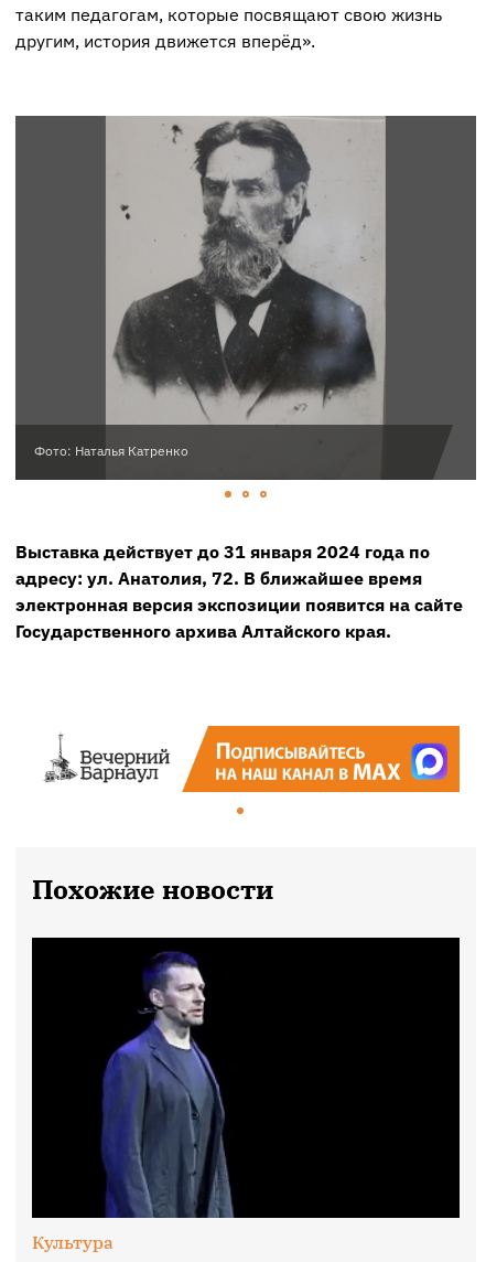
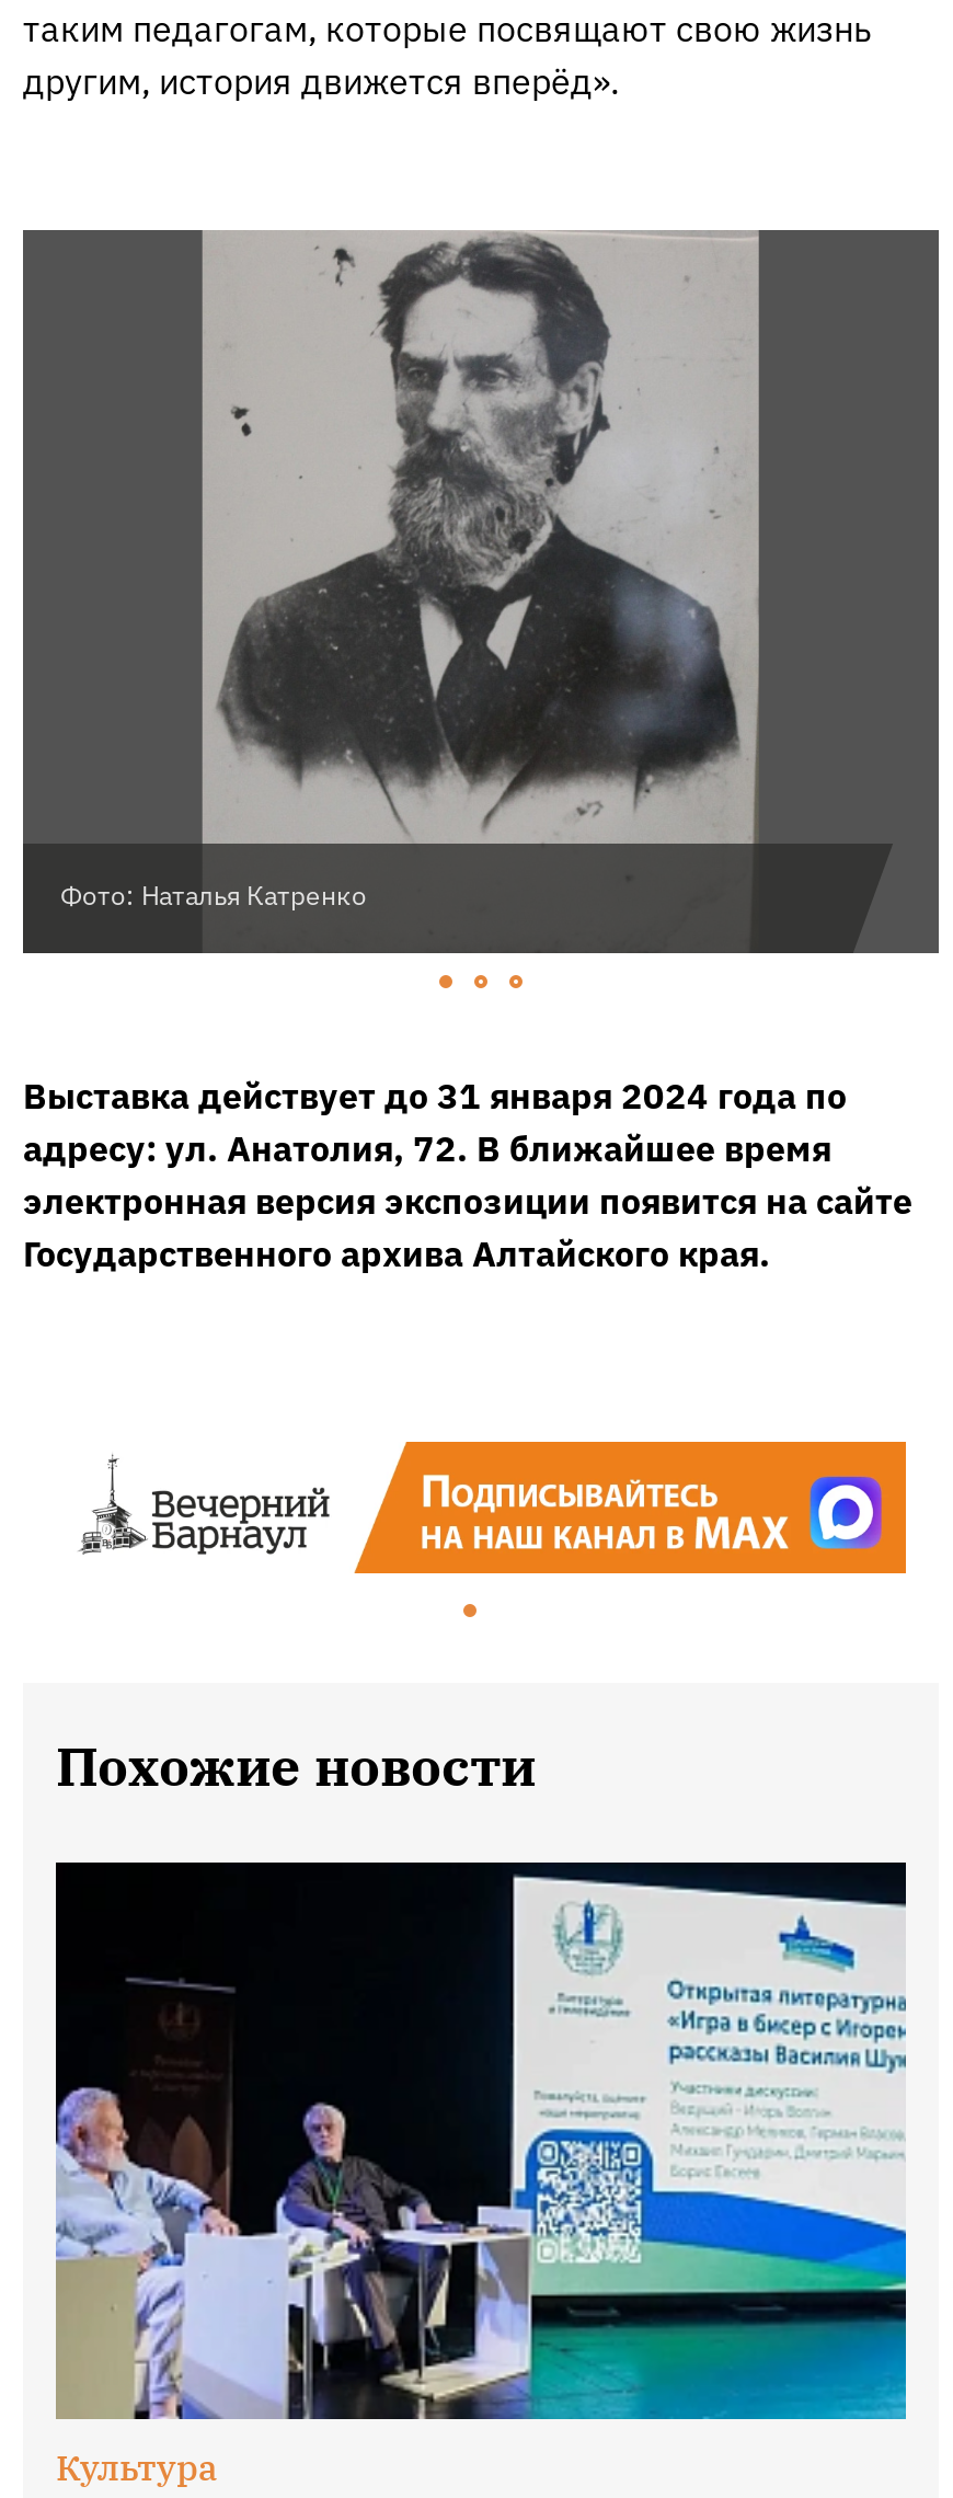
- [image]
+ [image]
